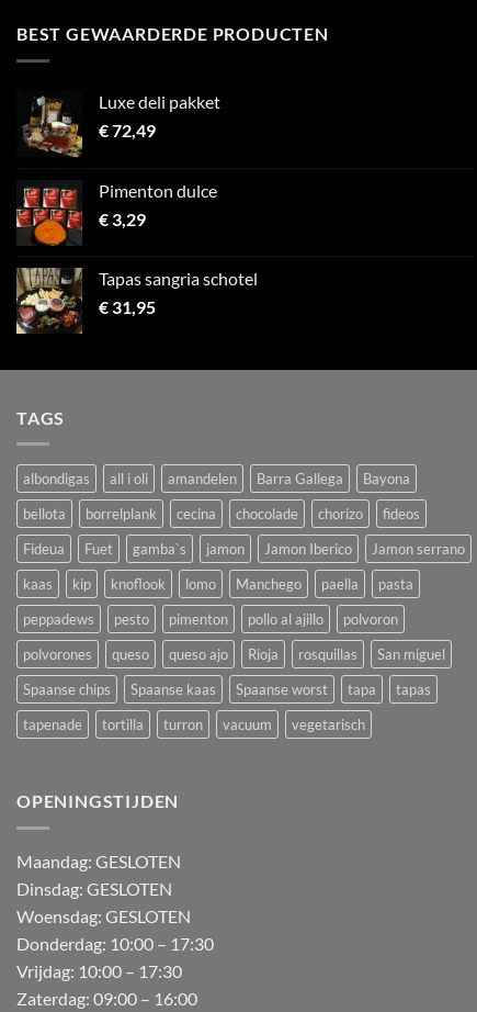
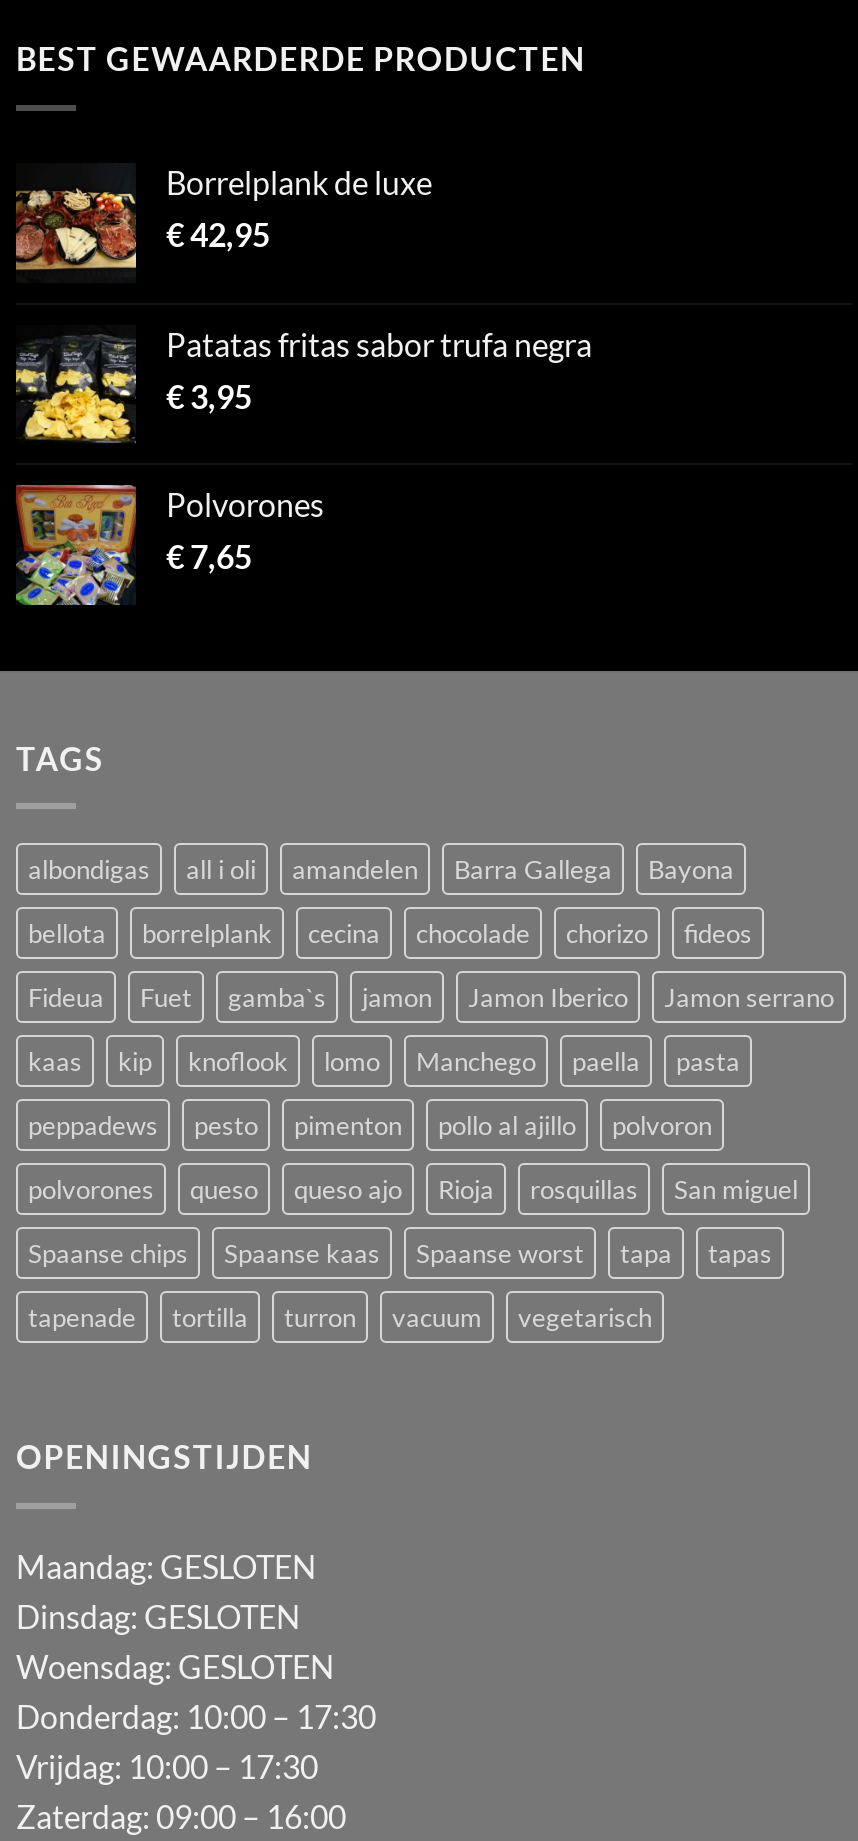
- [image]
- Luxe deli pakket
- €72,49
+ [image]
+ Borrelplank de luxe
+ €42,95

- [image]
- Pimenton dulce
- €3,29
+ [image]
+ Patatas fritas sabor trufa negra
+ €3,95

- [image]
- Tapas sangria schotel
- €31,95
+ [image]
+ Polvorones
+ €7,65
